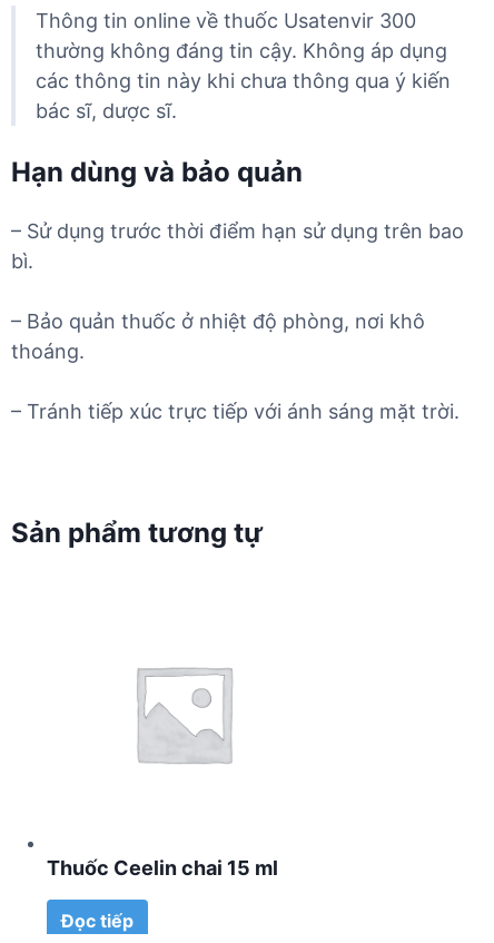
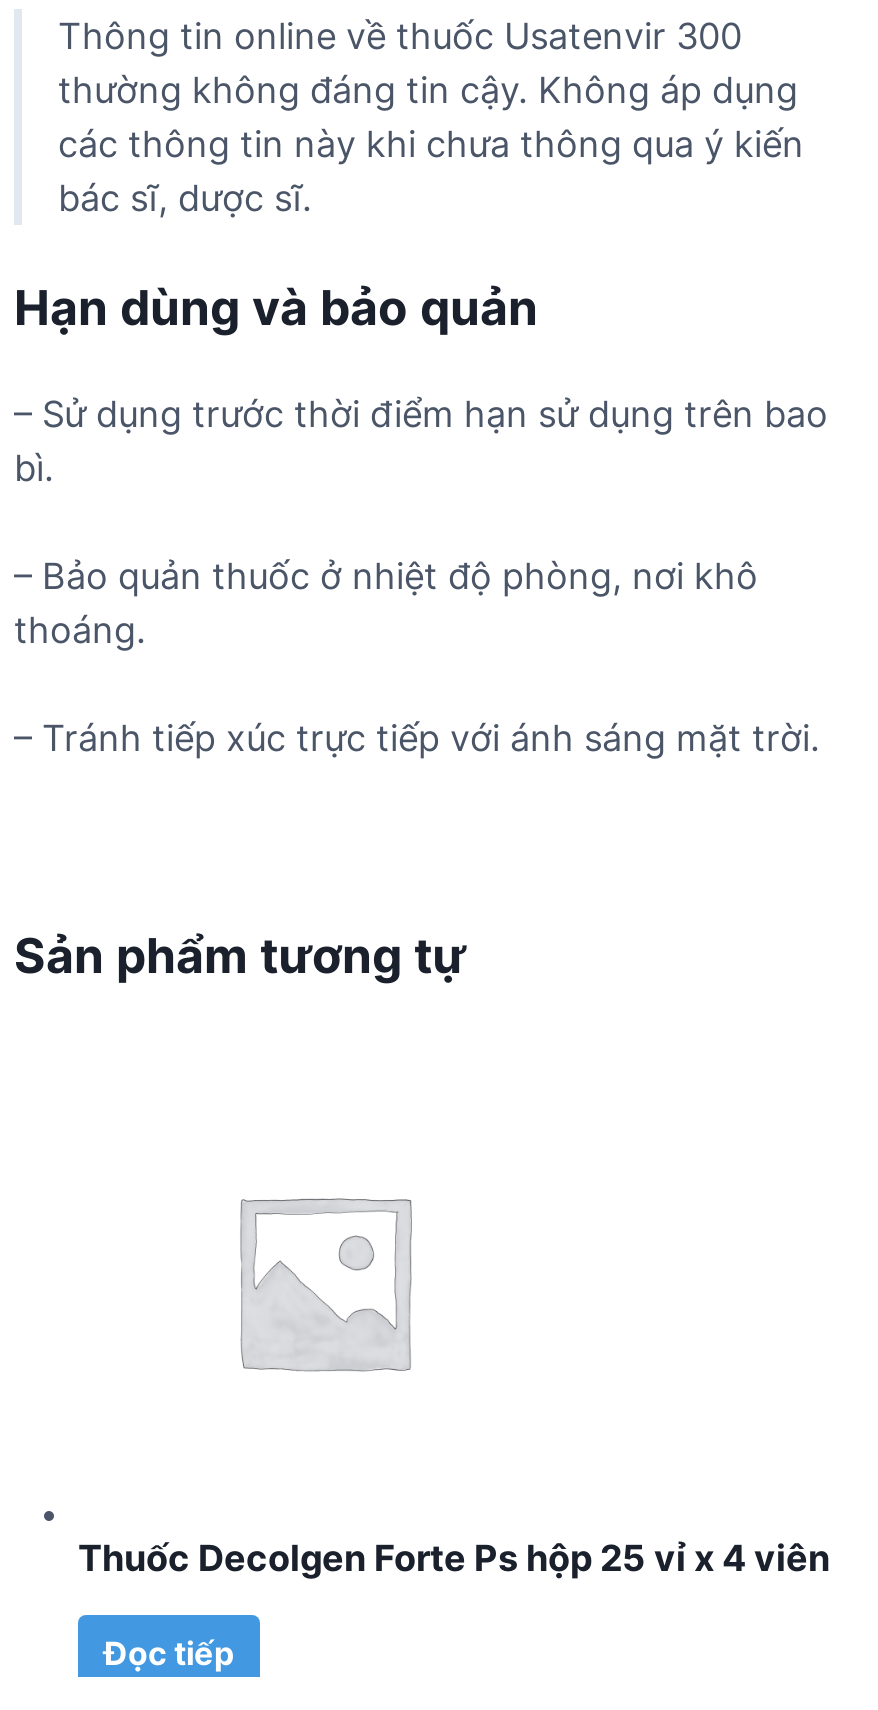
- Thuốc Ceelin chai 15 ml
+ Thuốc Decolgen Forte Ps hộp 25 vỉ x 4 viên
